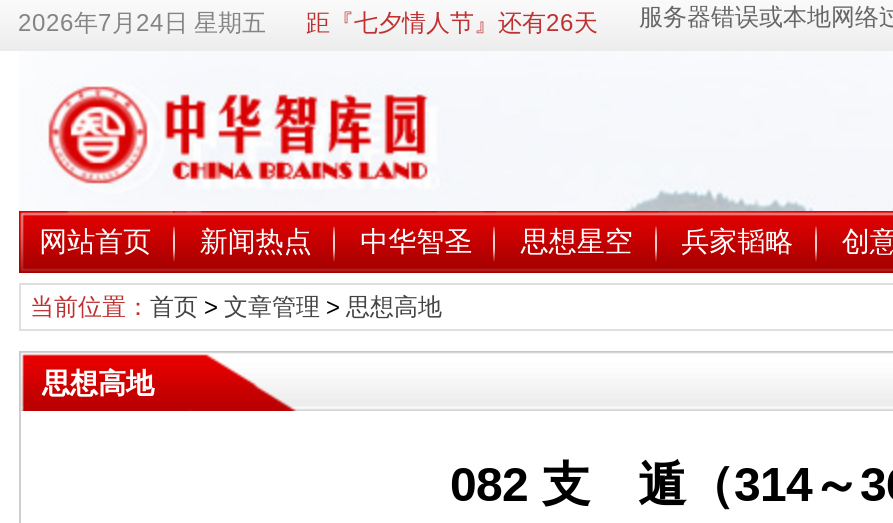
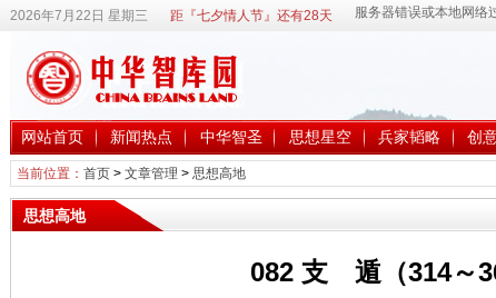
- 2026年7月24日 星期五
+ 2026年7月22日 星期三

- 距『七夕情人节』还有26天
+ 距『七夕情人节』还有28天
